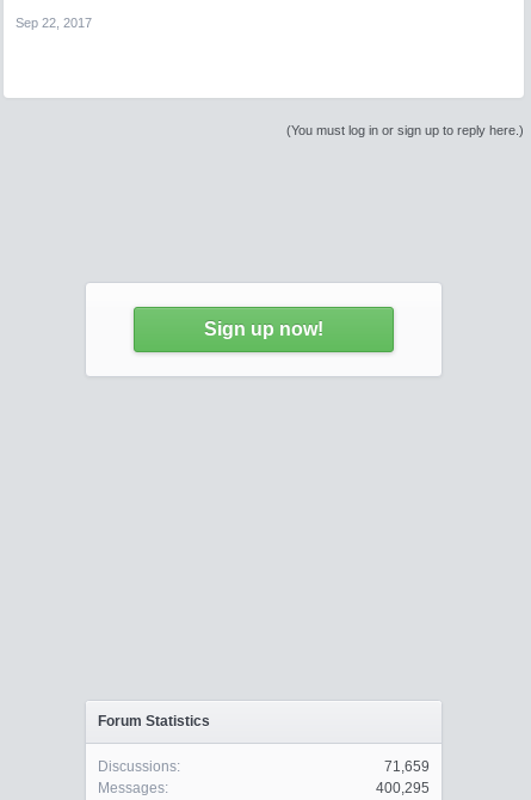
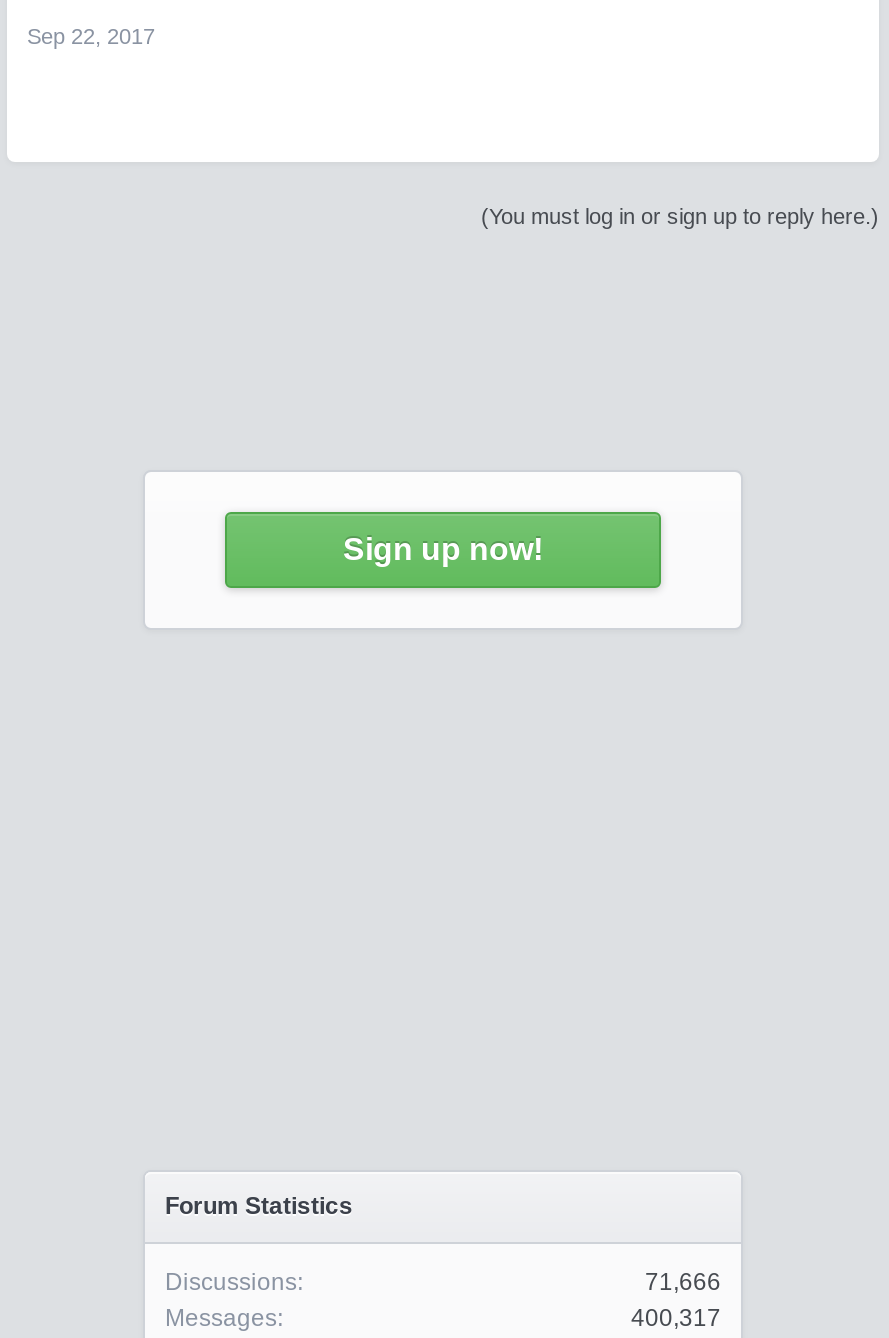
- 71,659
+ 71,666

- 400,295
+ 400,317
